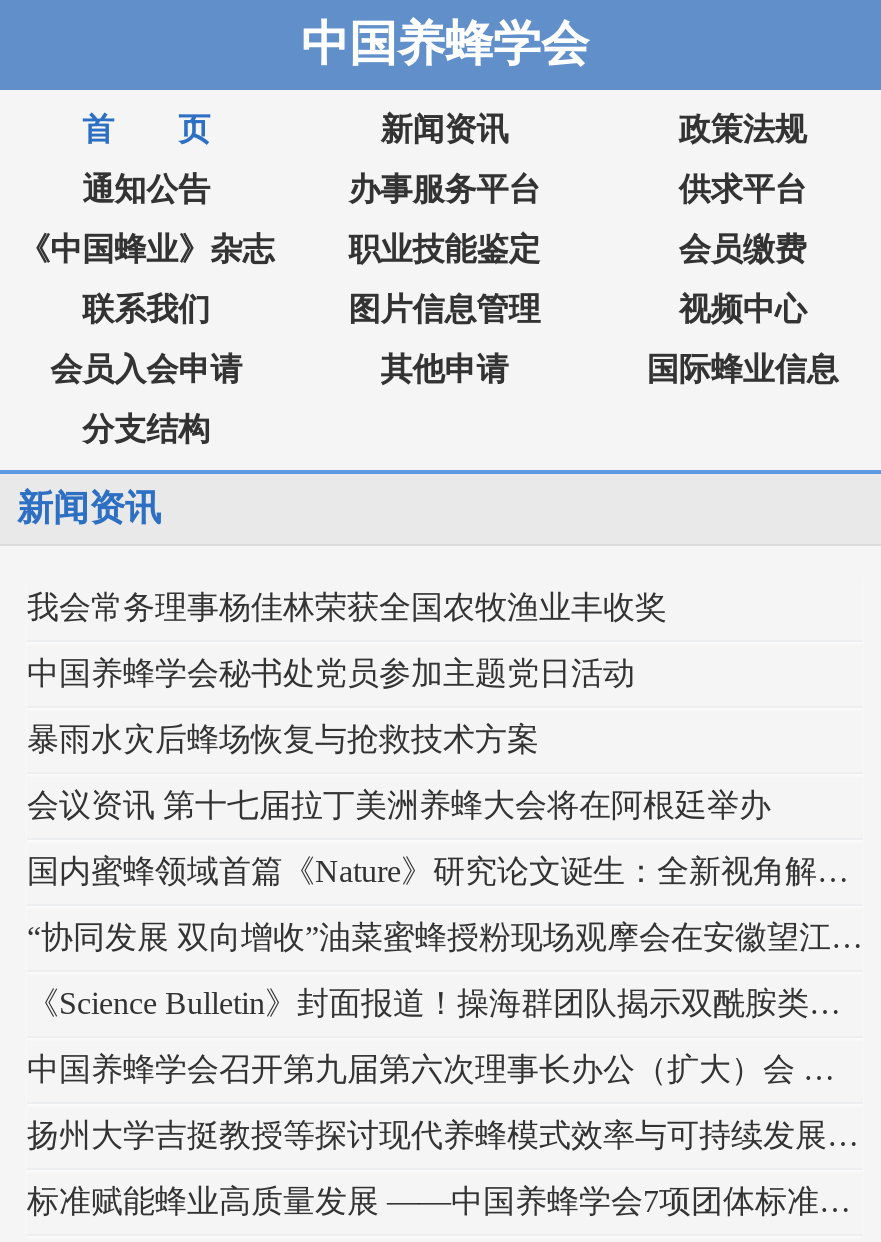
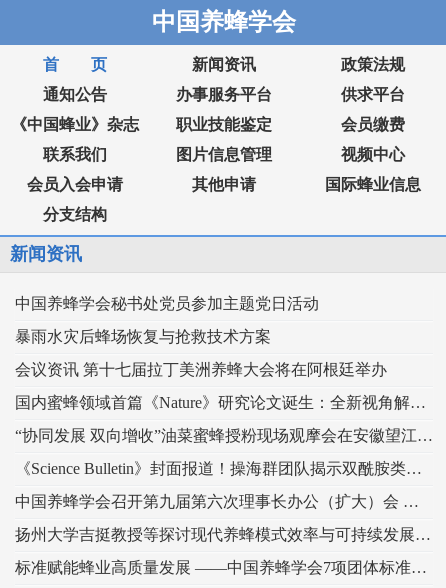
- 我会常务理事杨佳林荣获全国农牧渔业丰收奖
